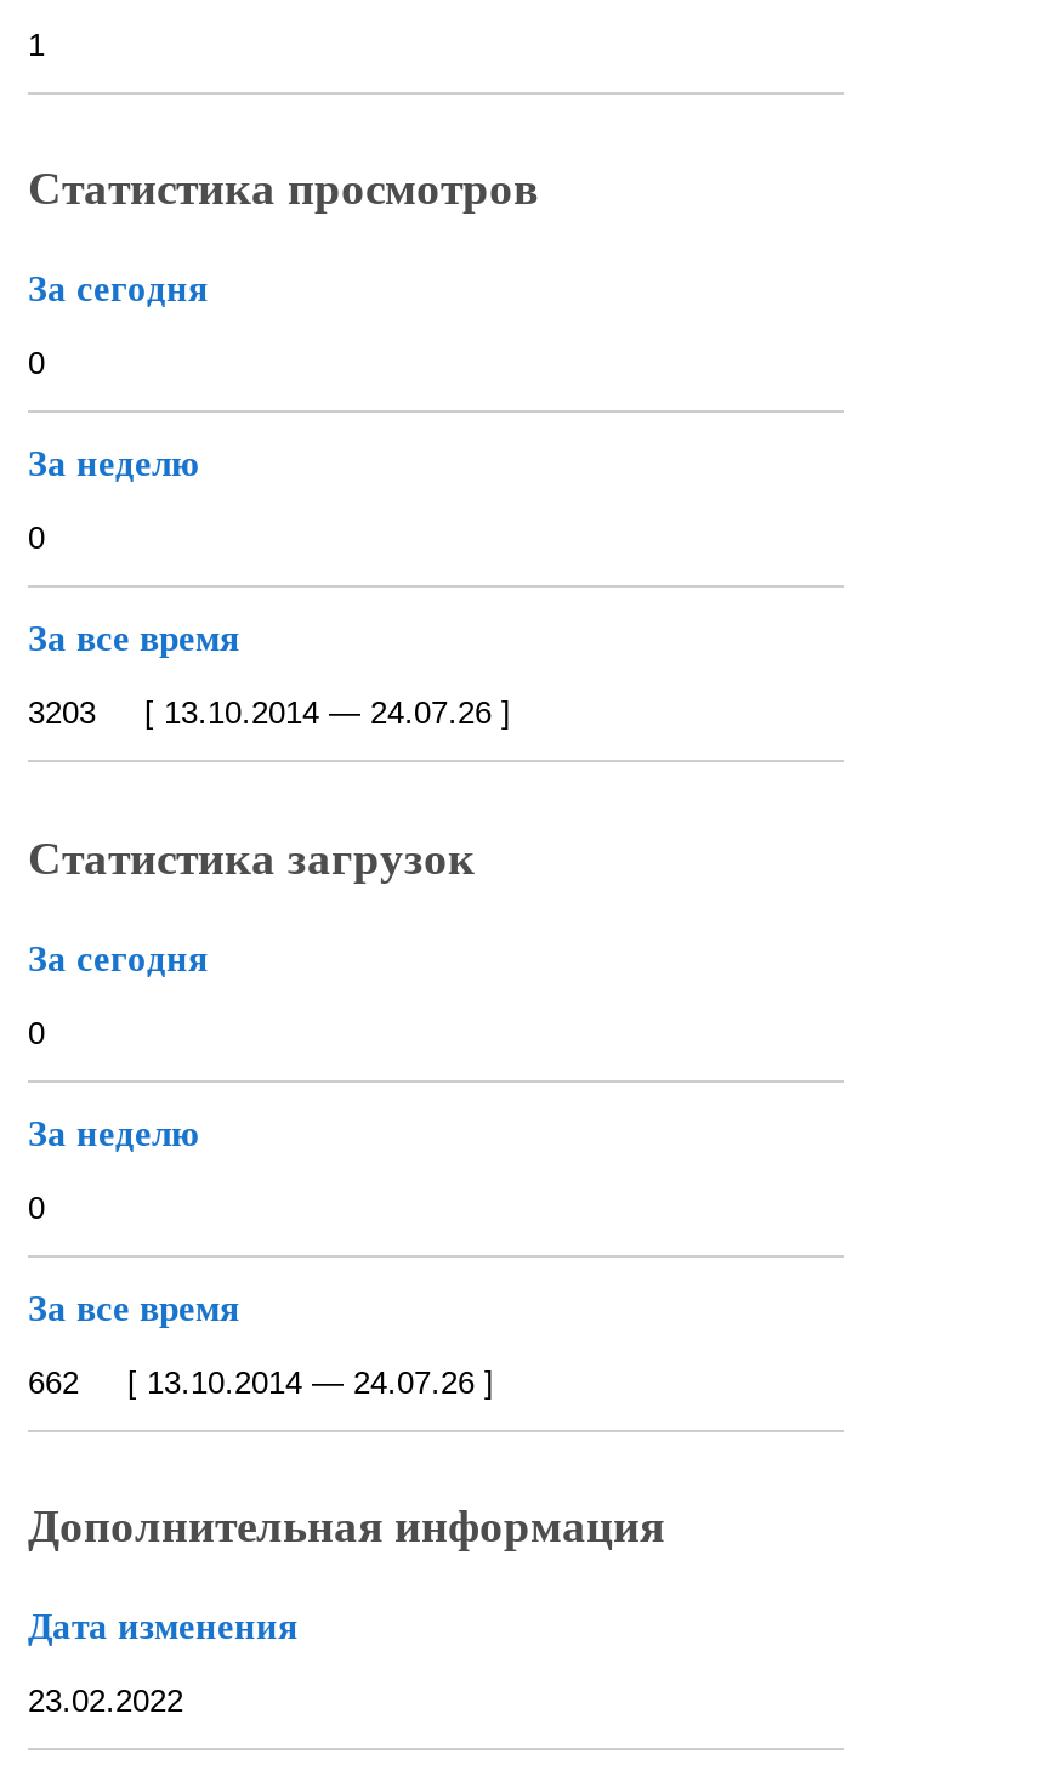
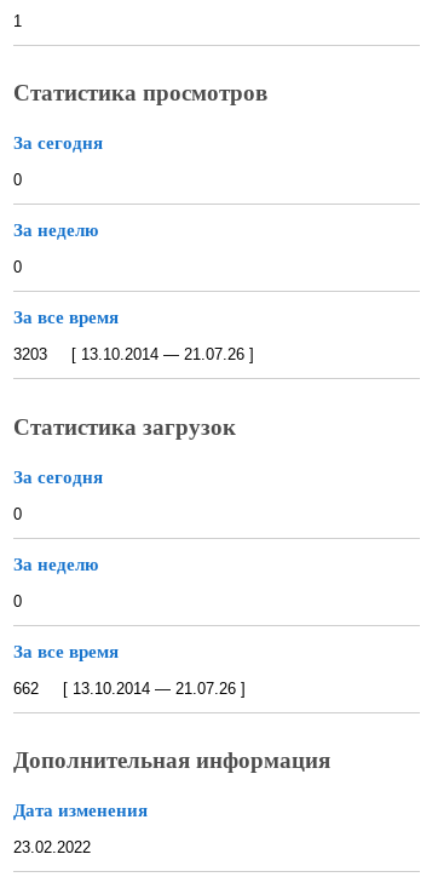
- 3203 [ 13.10.2014 — 24.07.26 ]
+ 3203 [ 13.10.2014 — 21.07.26 ]

- 662 [ 13.10.2014 — 24.07.26 ]
+ 662 [ 13.10.2014 — 21.07.26 ]
